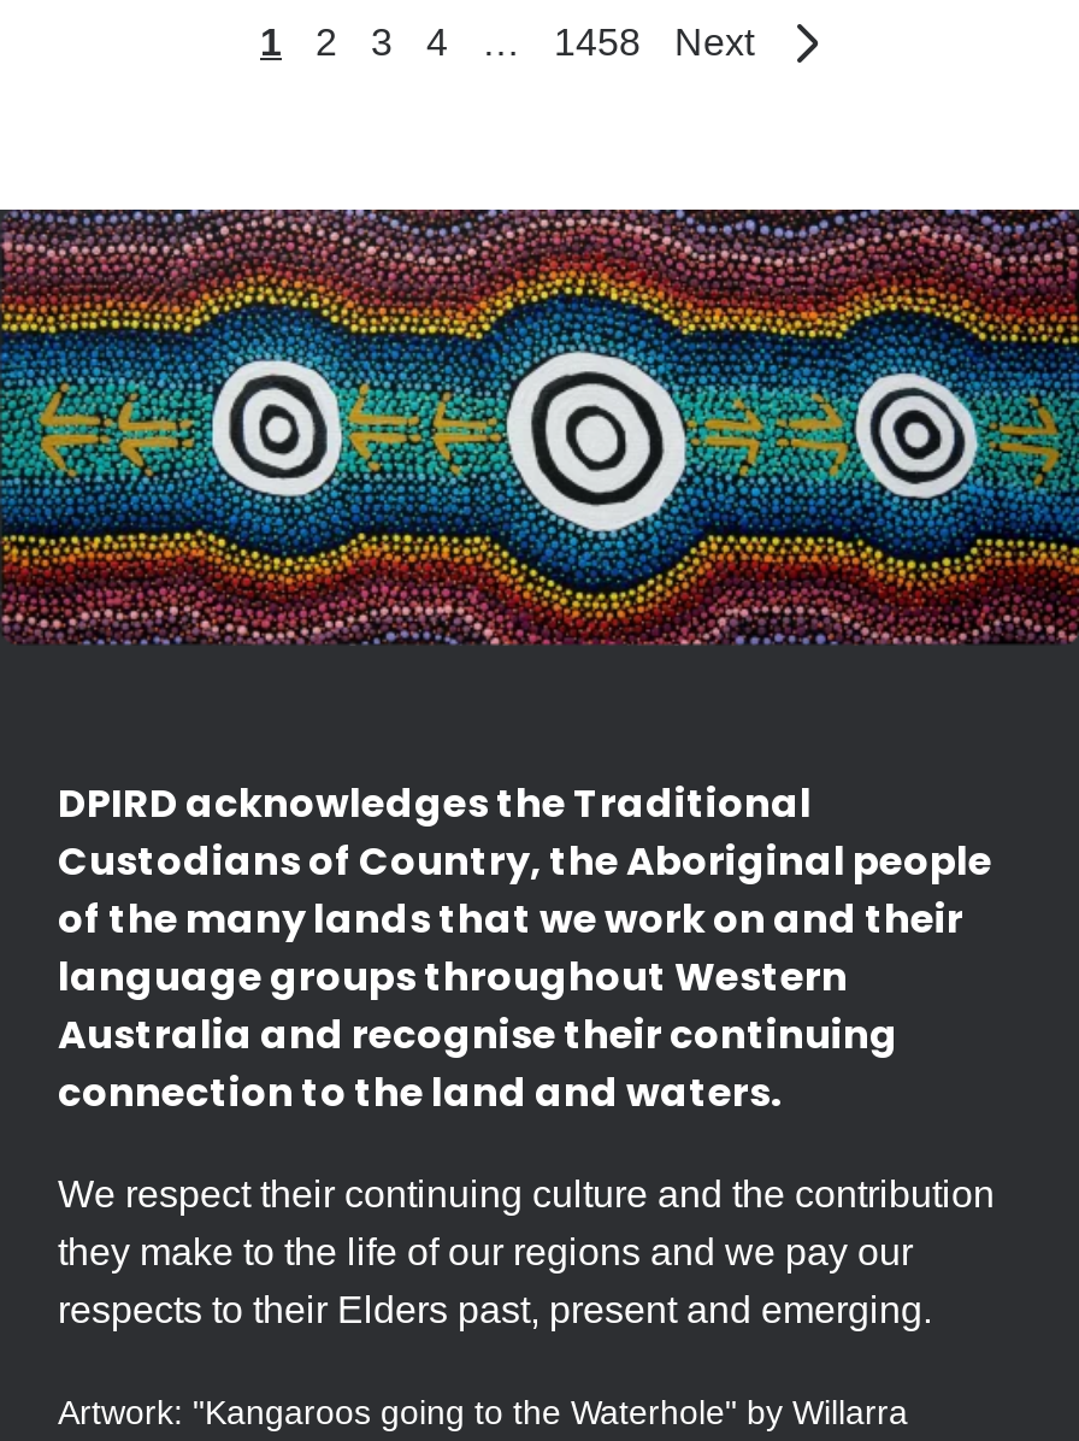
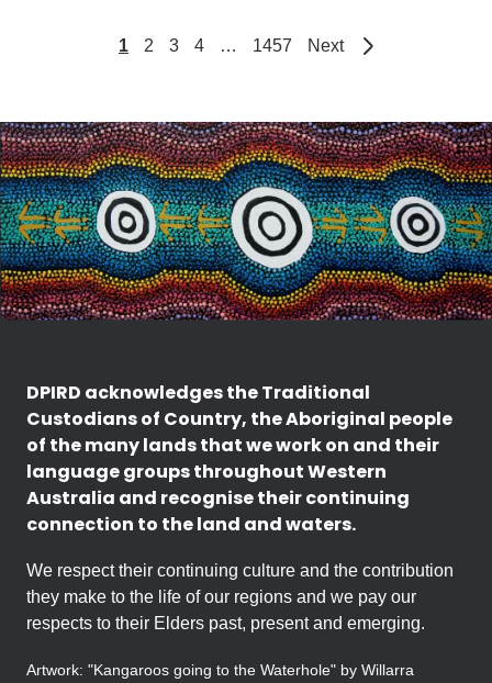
- 1458
+ 1457
